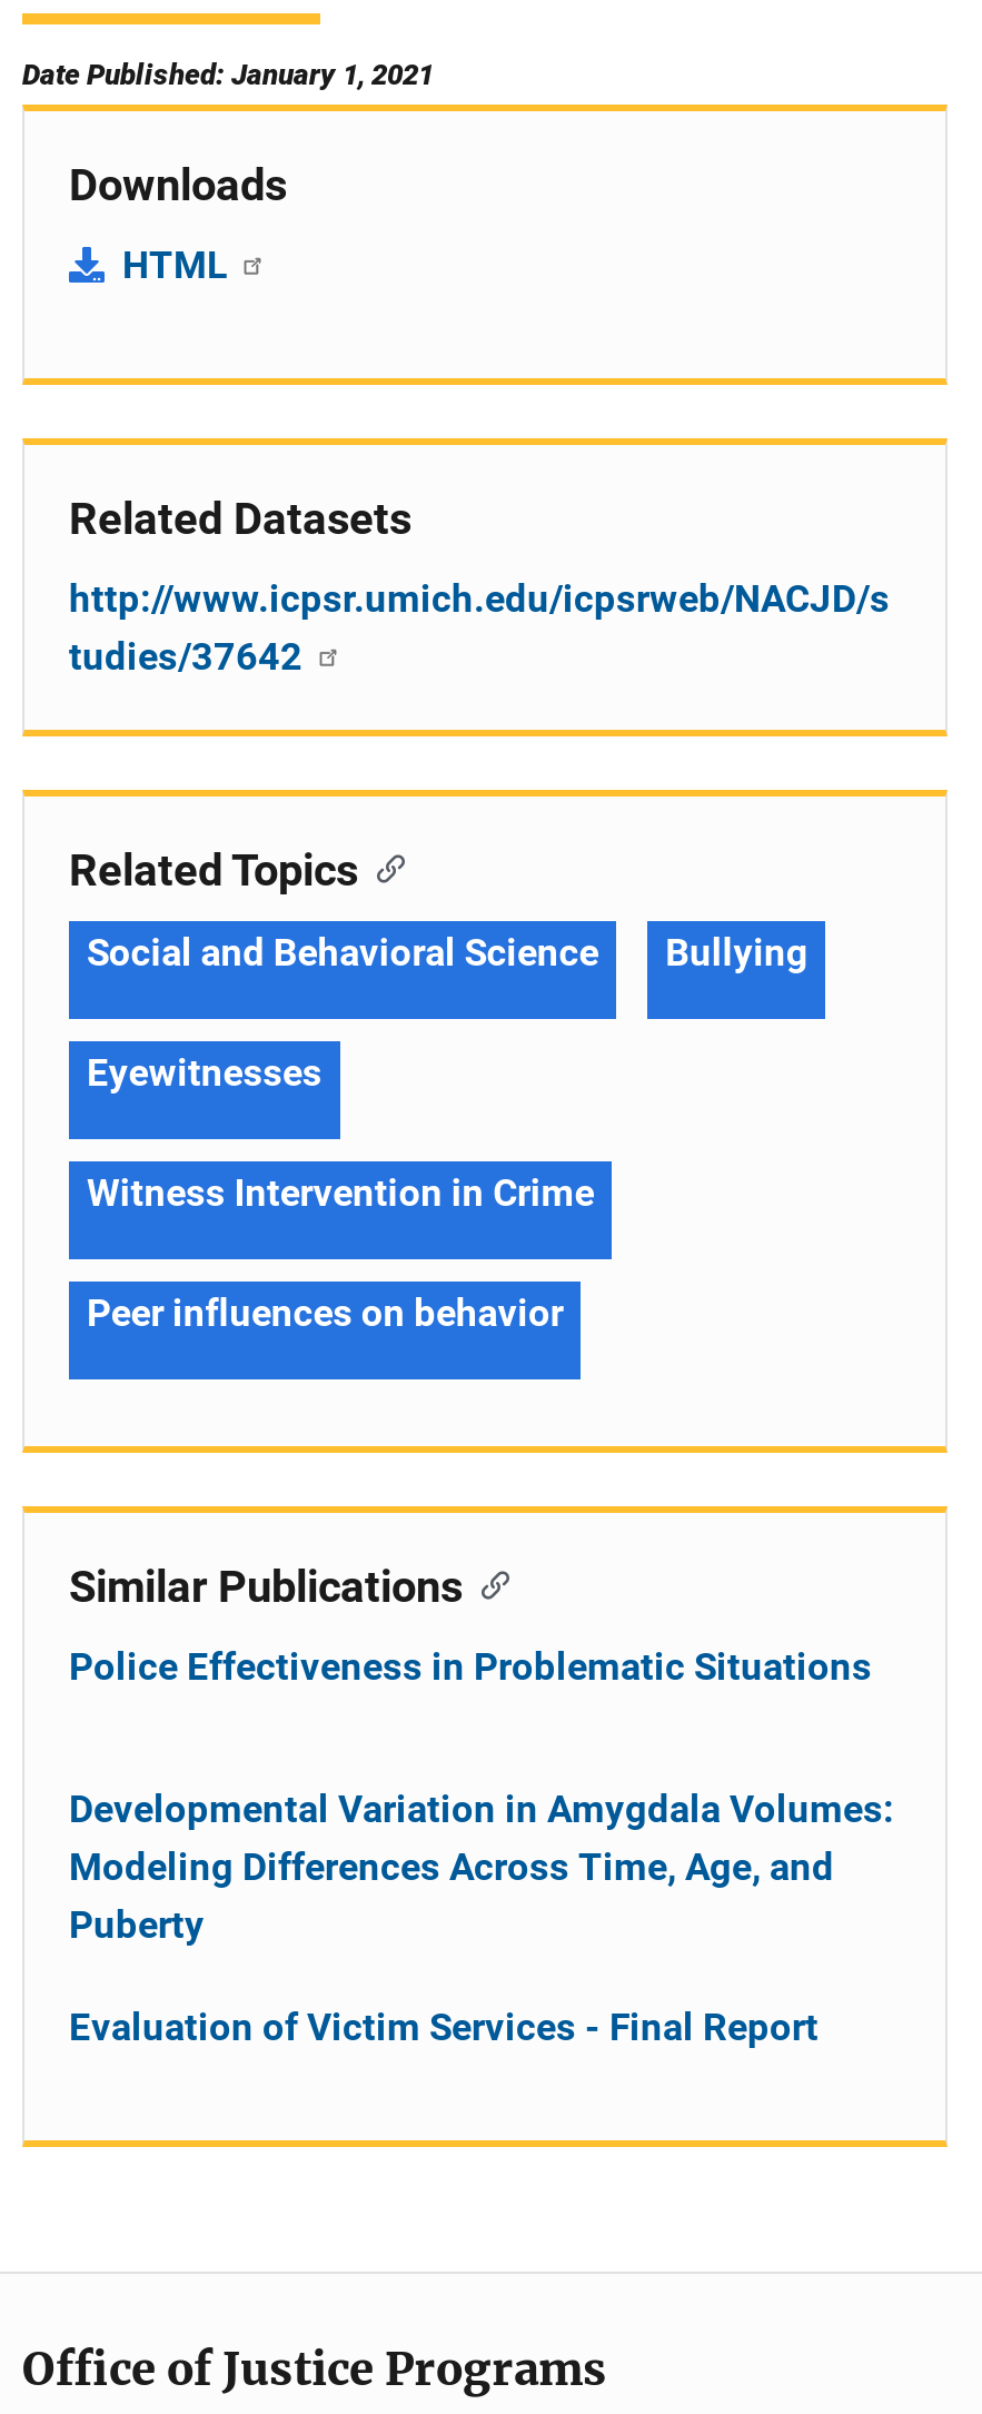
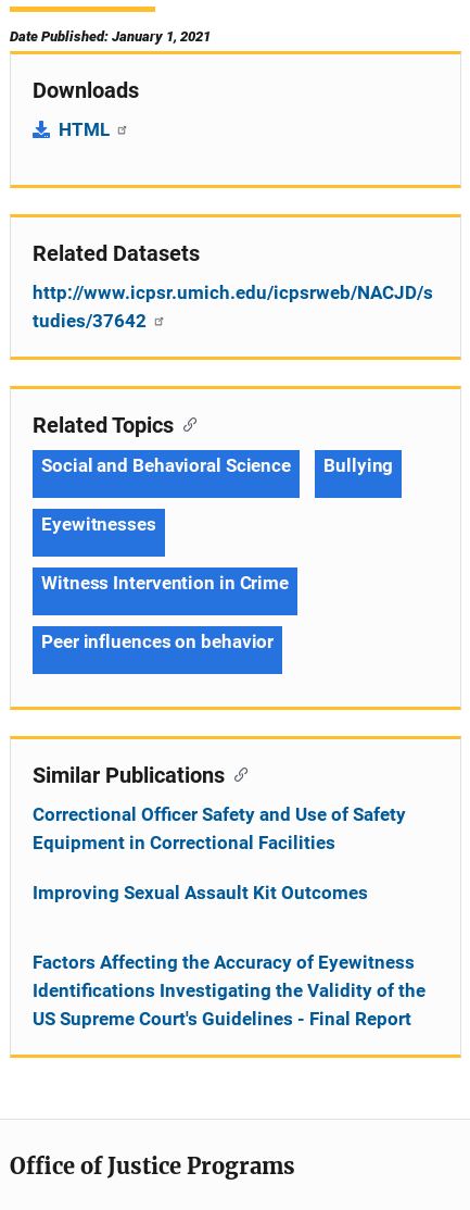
- Police Effectiveness in Problematic Situations
+ Correctional Officer Safety and Use of Safety
+ Equipment in Correctional Facilities

- Developmental Variation in Amygdala Volumes:
- Modeling Differences Across Time, Age, and
- Puberty
+ Improving Sexual Assault Kit Outcomes

- Evaluation of Victim Services - Final Report
+ Factors Affecting the Accuracy of Eyewitness
+ Identifications Investigating the Validity of the
+ US Supreme Court's Guidelines - Final Report
